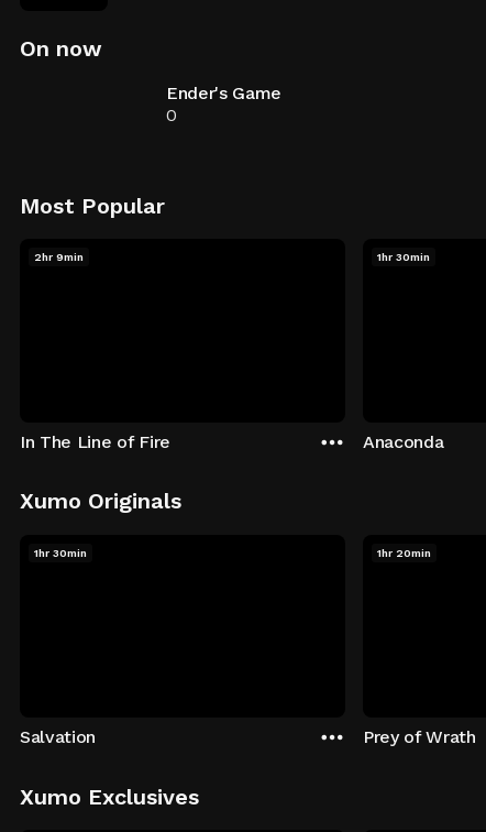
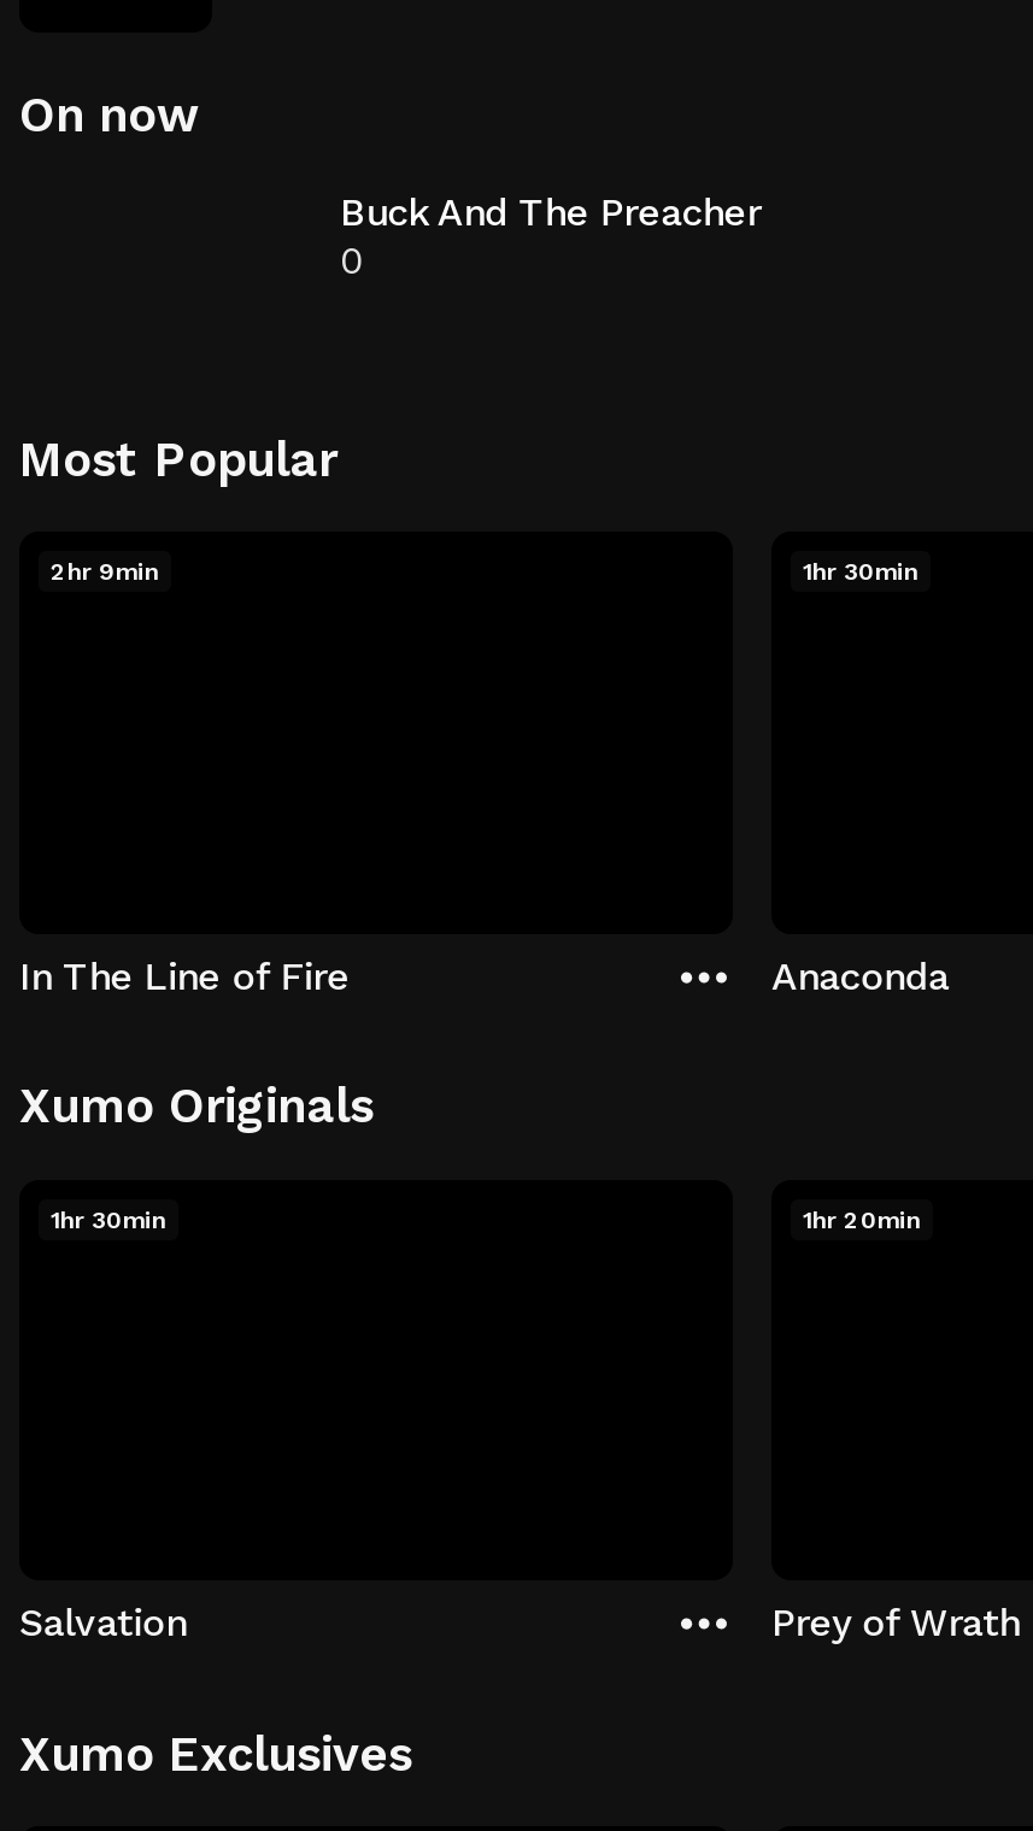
- Ender's Game
+ Buck And The Preacher
